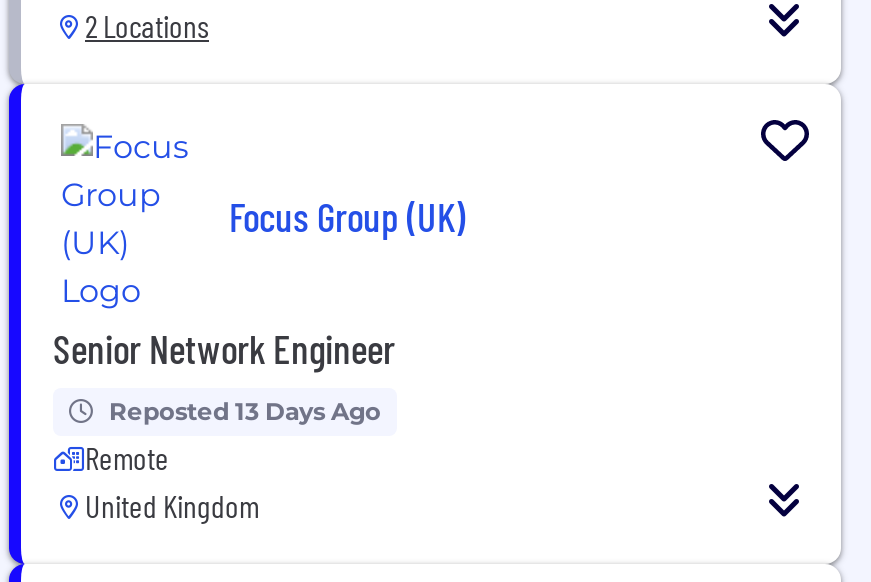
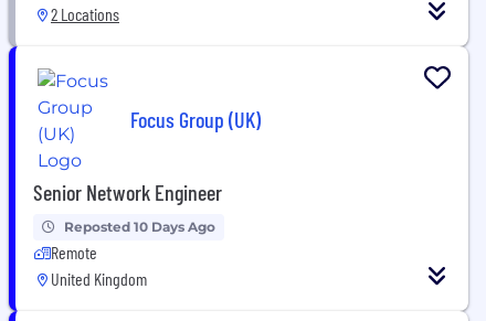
- Reposted 13 Days Ago
+ Reposted 10 Days Ago
